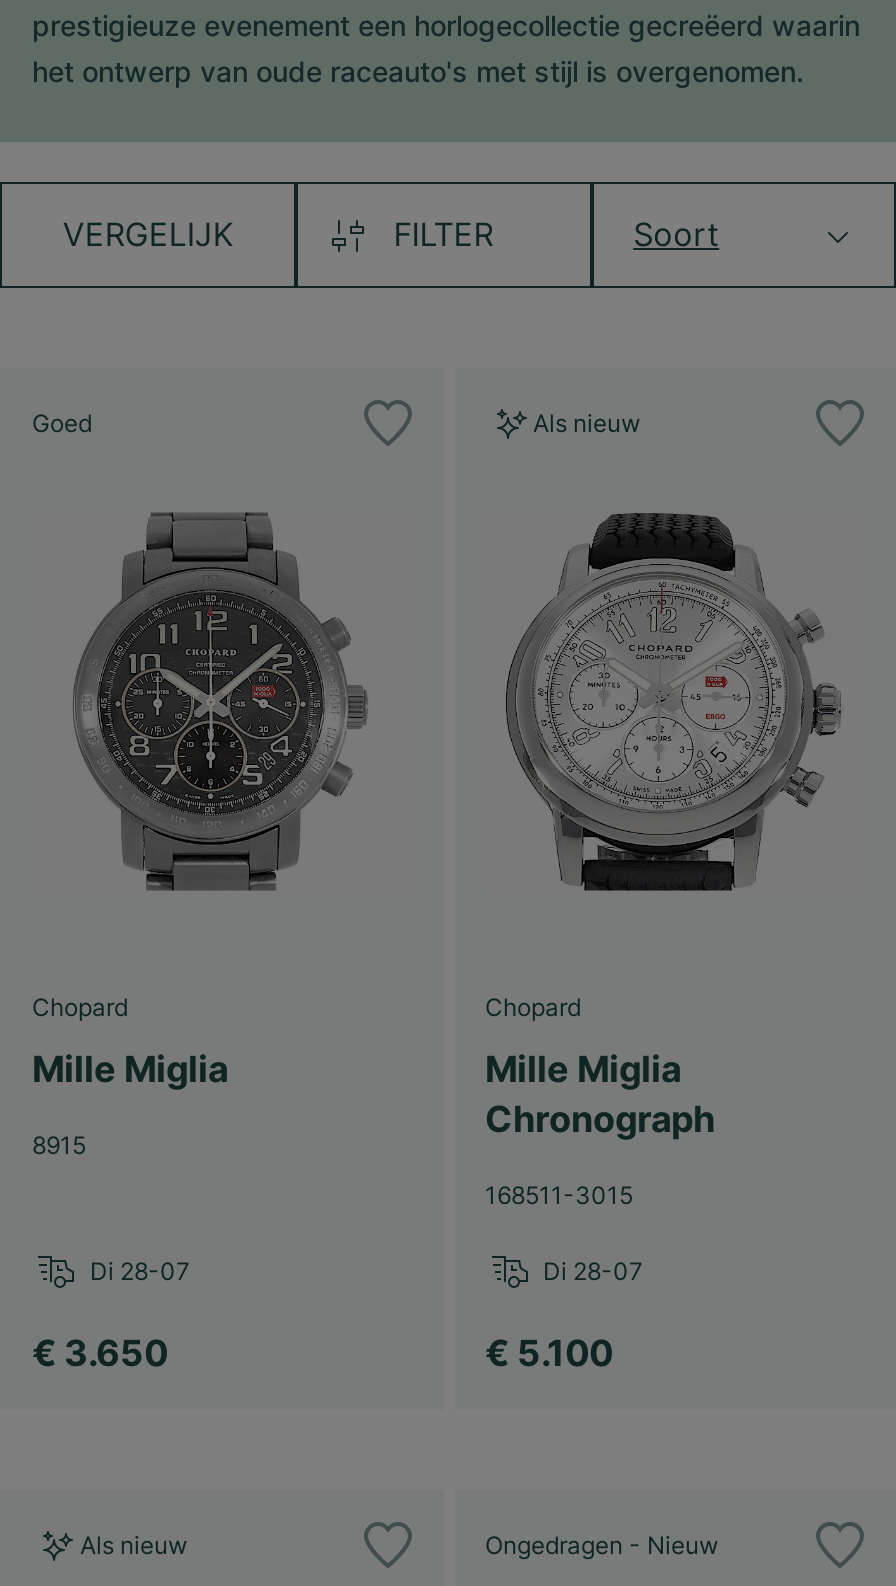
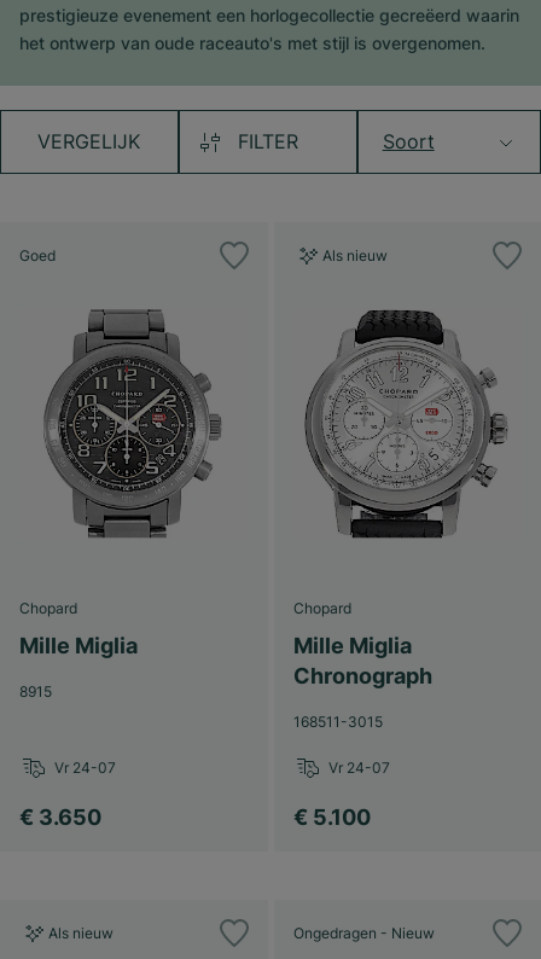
- Di 28-07
+ Vr 24-07

- Di 28-07
+ Vr 24-07
